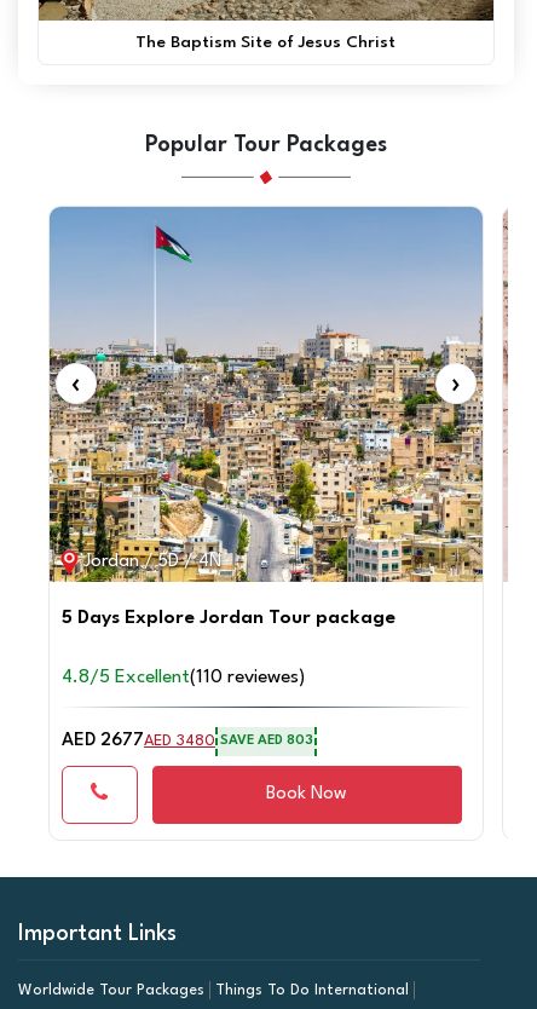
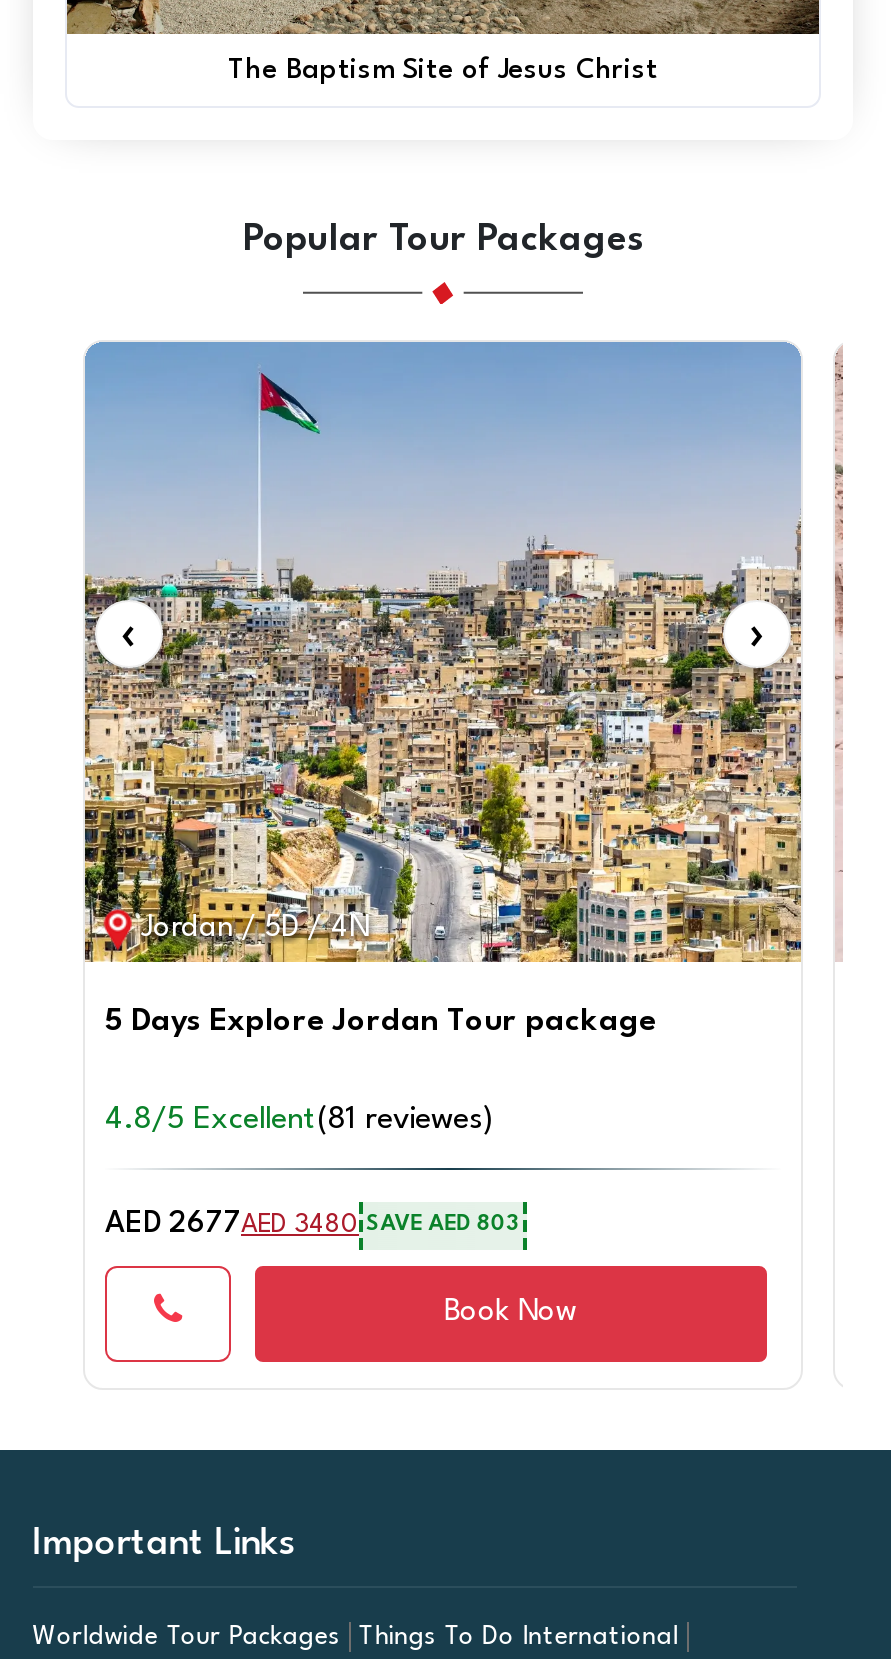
- 4.8/5 Excellent (110 reviewes)
+ 4.8/5 Excellent (81 reviewes)
